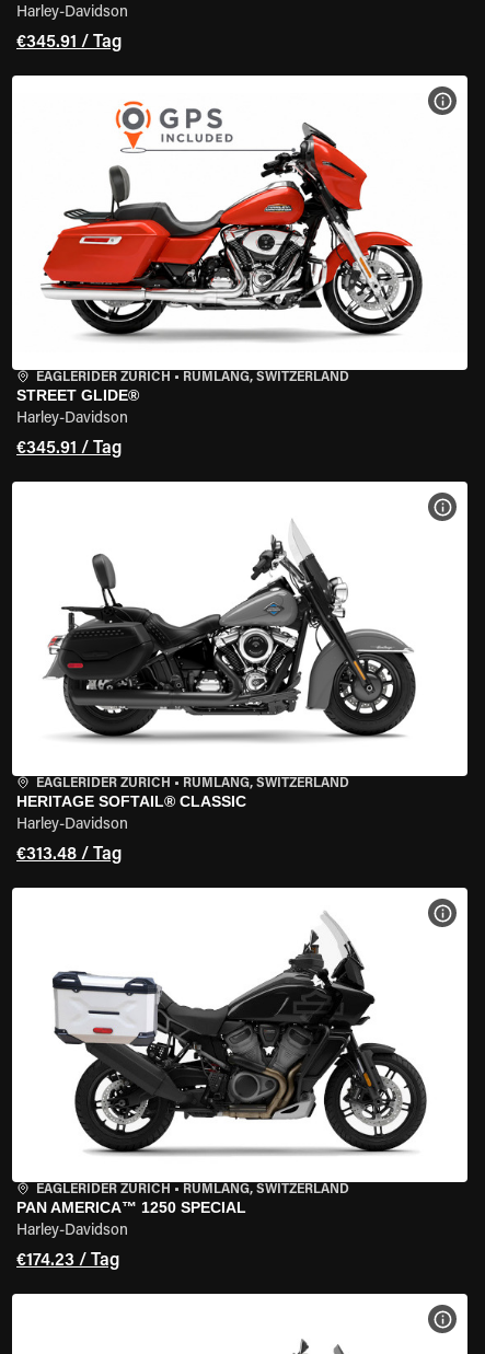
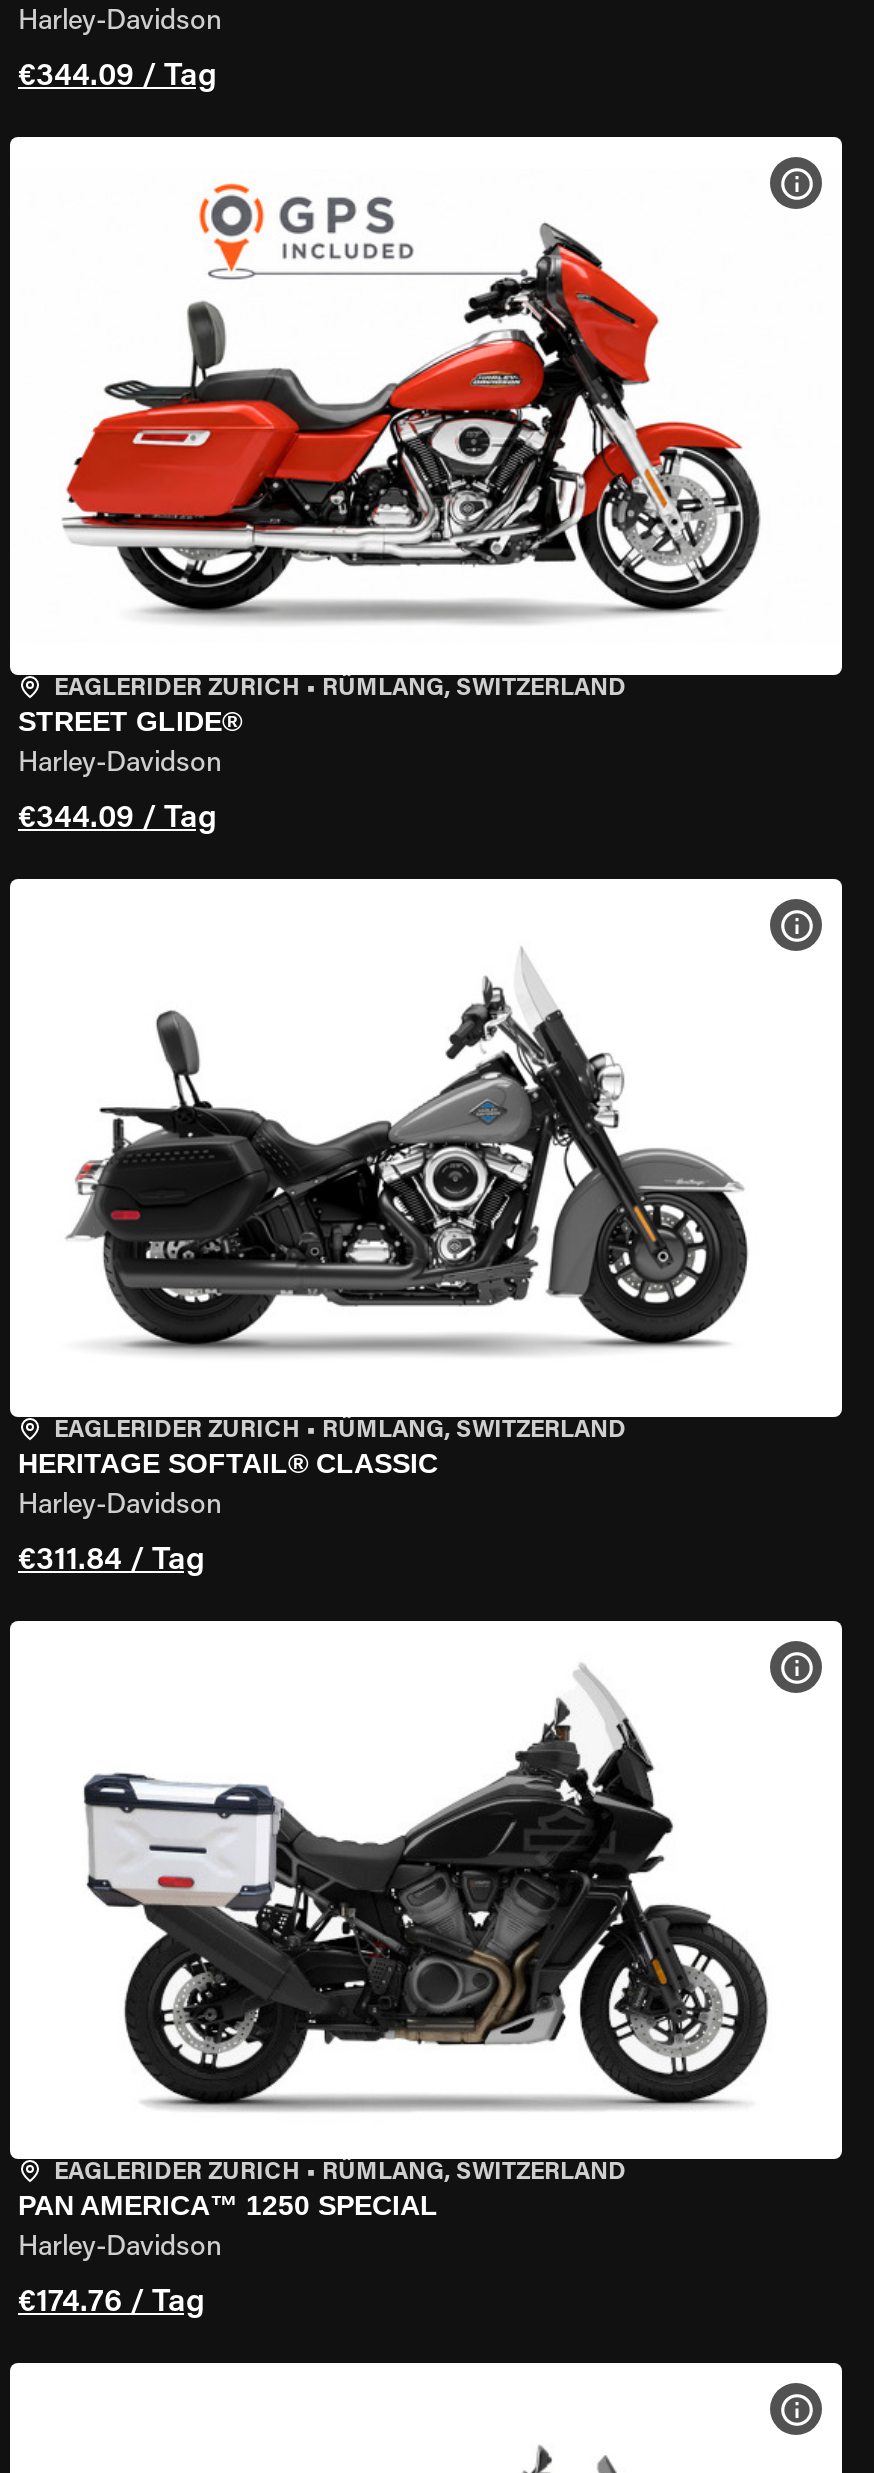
- €345.91 / Tag
+ €344.09 / Tag

- €345.91 / Tag
+ €344.09 / Tag

- €313.48 / Tag
+ €311.84 / Tag

- €174.23 / Tag
+ €174.76 / Tag
